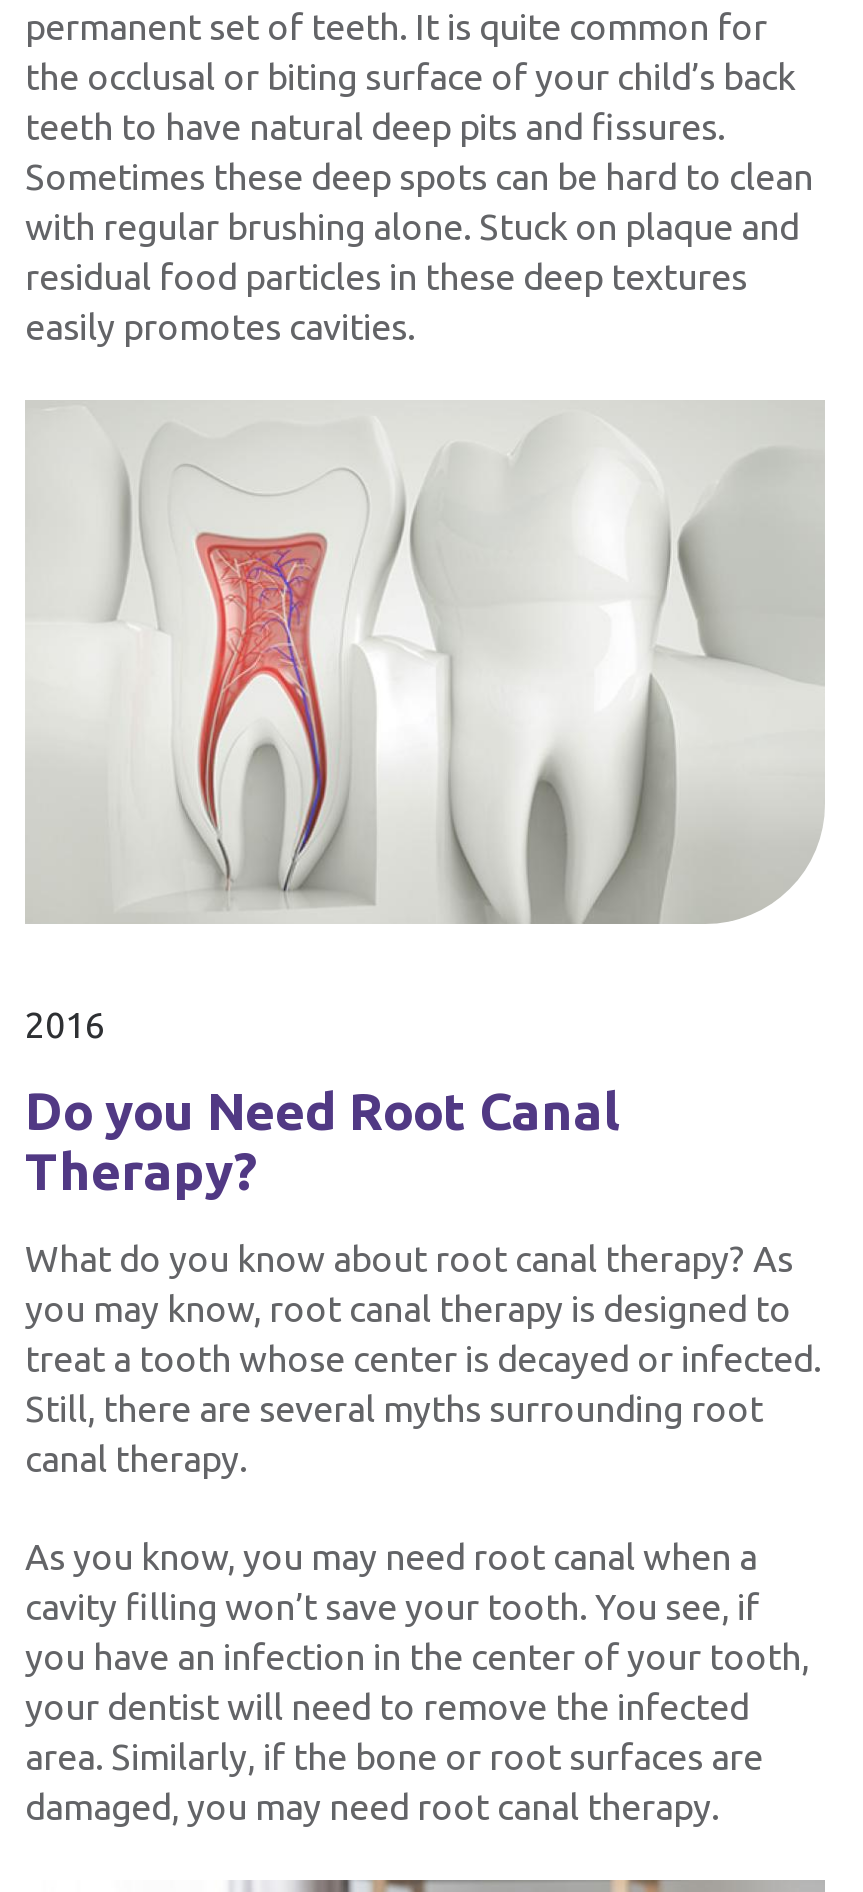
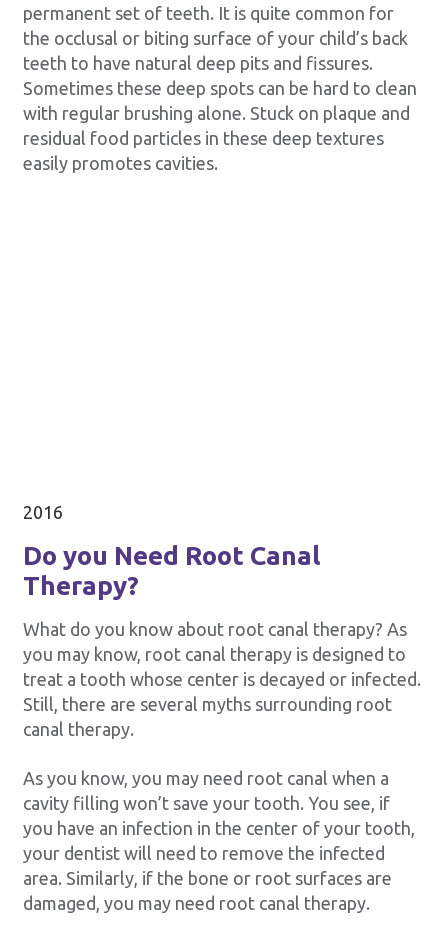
- [image]
